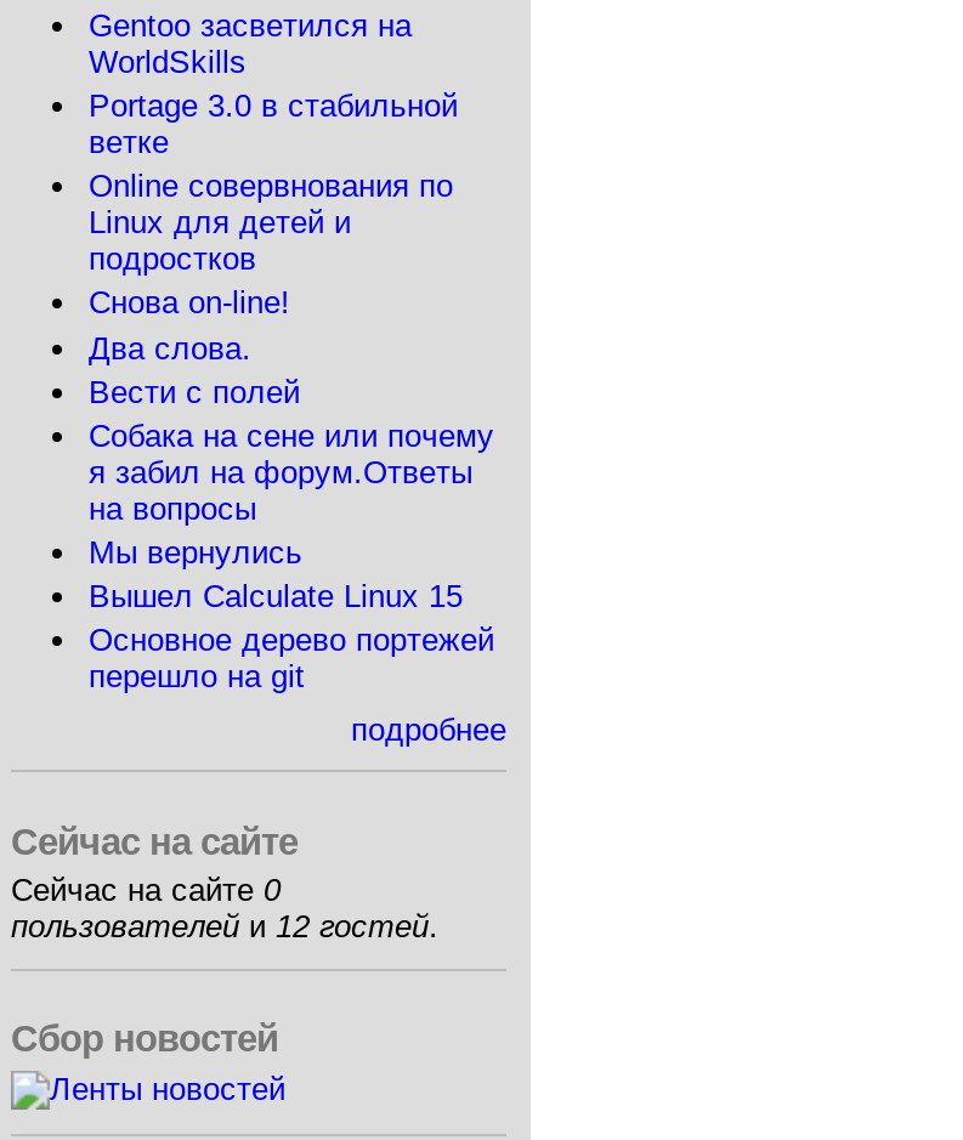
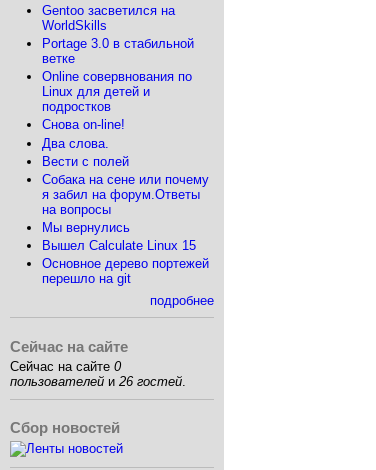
- пользователей и 12 гостей.
+ пользователей и 26 гостей.
